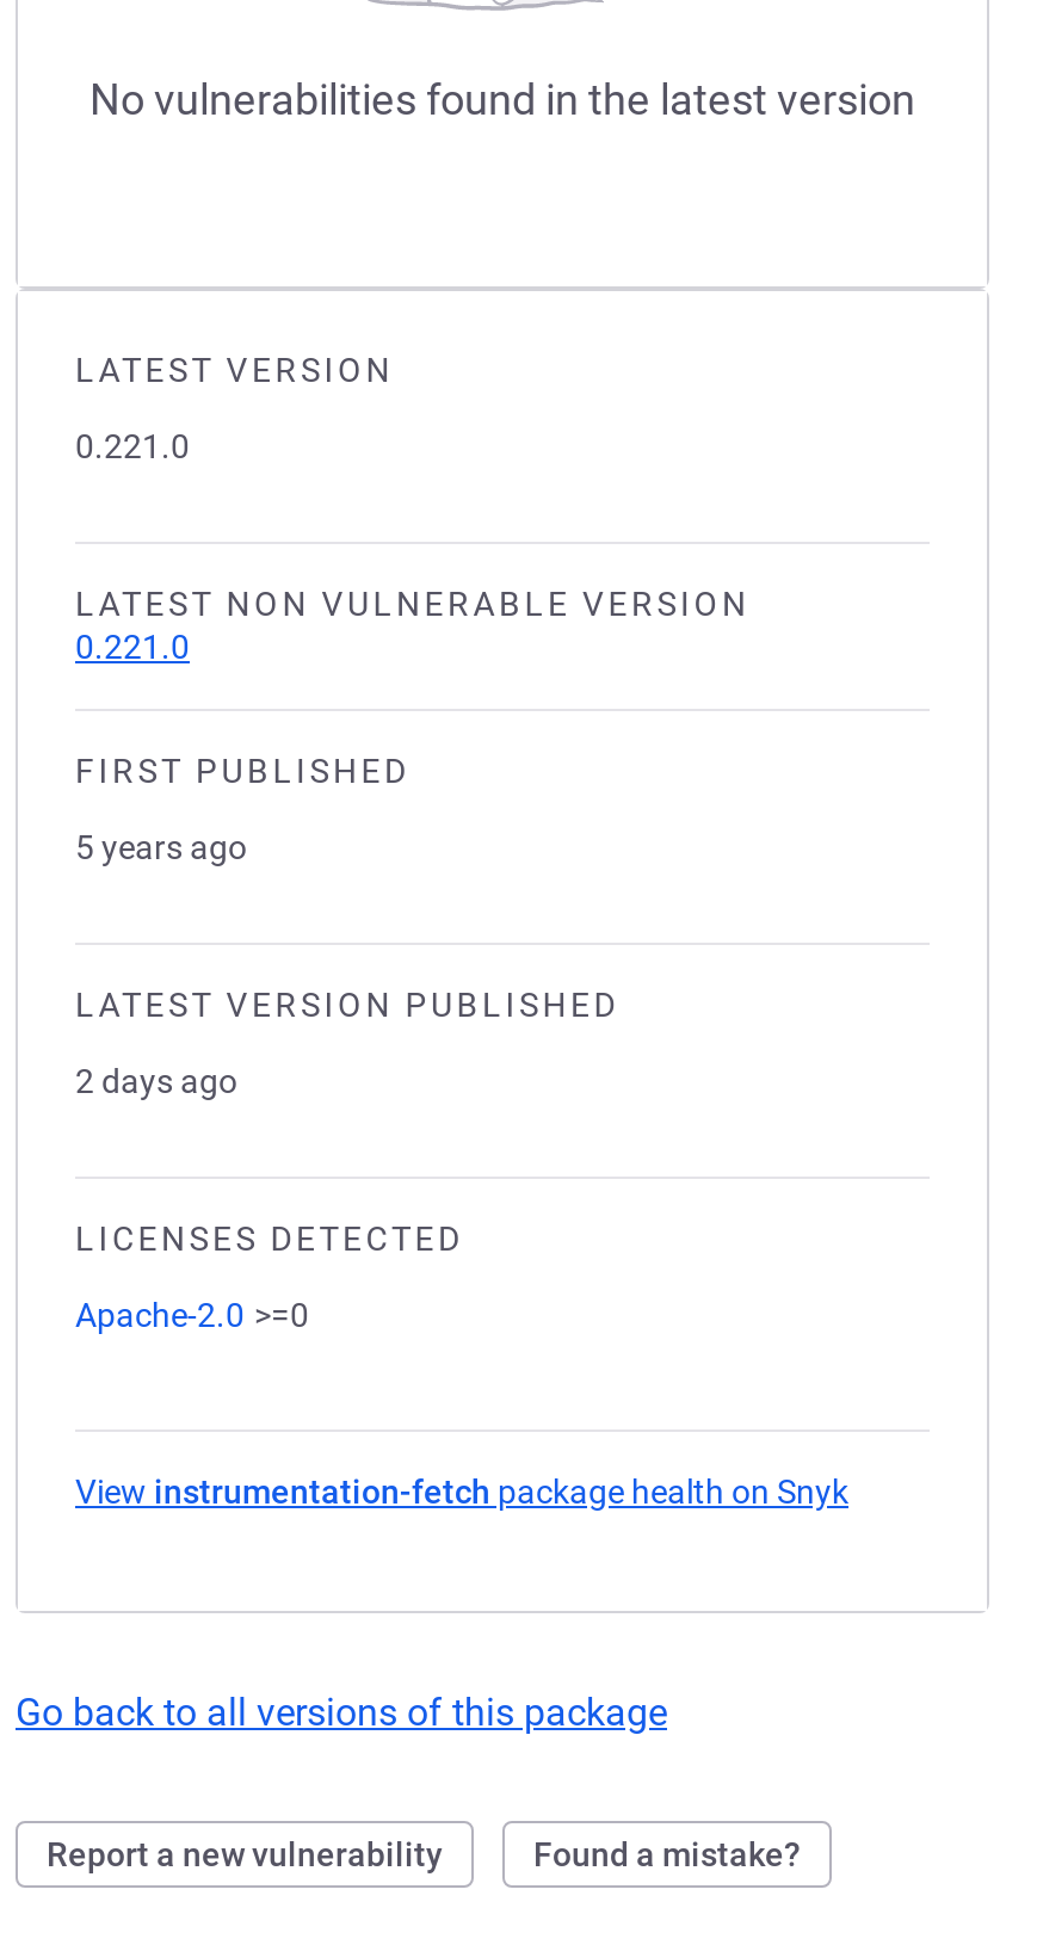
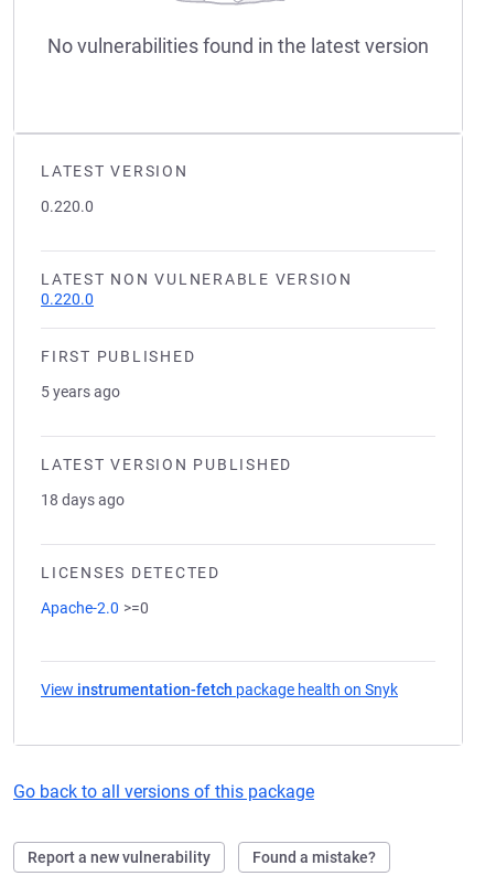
- 0.221.0
+ 0.220.0

- 0.221.0
+ 0.220.0

- 2 days ago
+ 18 days ago
